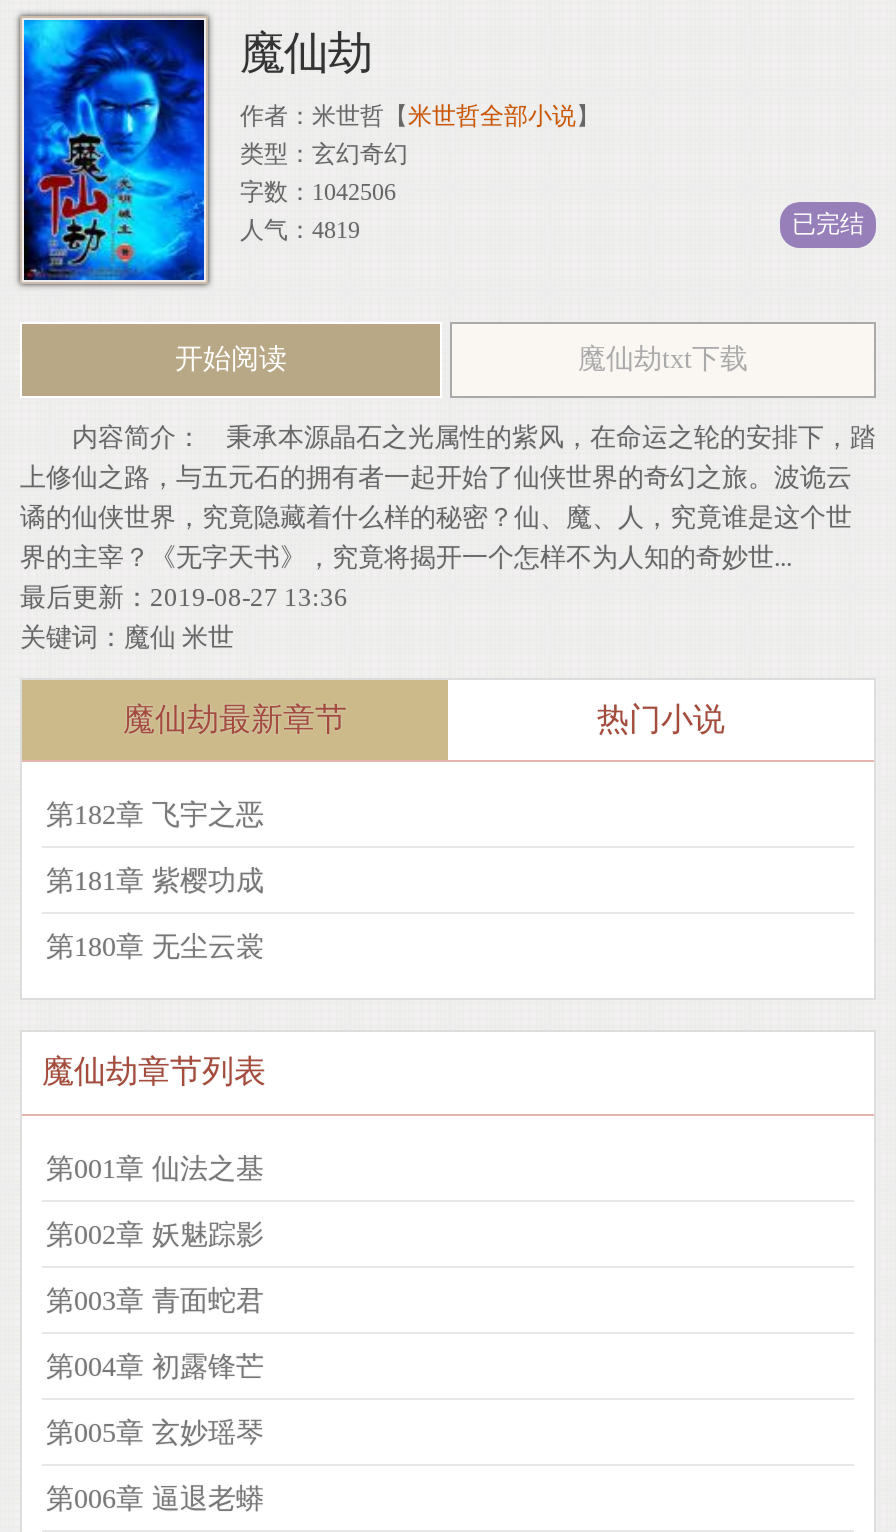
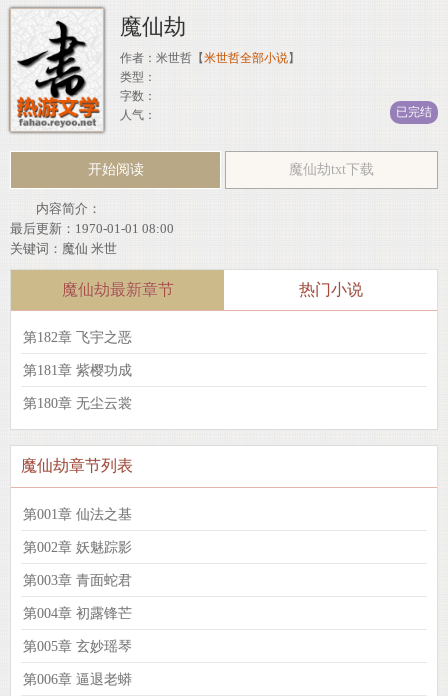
- [image]
- 类型：玄幻奇幻
- 字数：1042506
- 人气：4819
+ [image]
+ 类型：
+ 字数：
+ 人气：

- 内容简介： 秉承本源晶石之光属性的紫风，在命运之轮的安排下，踏
- 上修仙之路，与五元石的拥有者一起开始了仙侠世界的奇幻之旅。波诡云
- 谲的仙侠世界，究竟隐藏着什么样的秘密？仙、魔、人，究竟谁是这个世
- 界的主宰？《无字天书》，究竟将揭开一个怎样不为人知的奇妙世...
- 最后更新：2019-08-27 13:36
+ 内容简介：
+ 最后更新：1970-01-01 08:00
